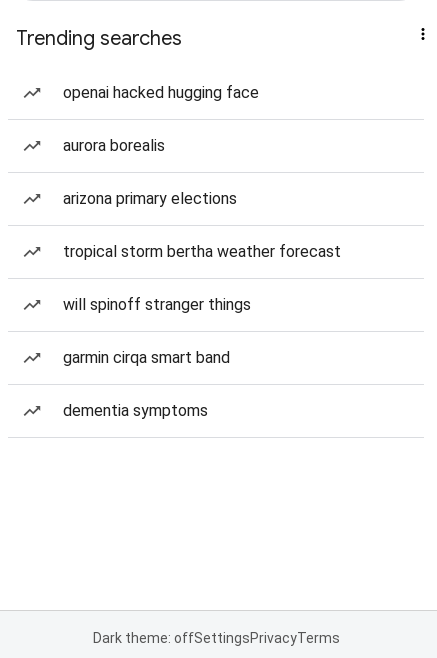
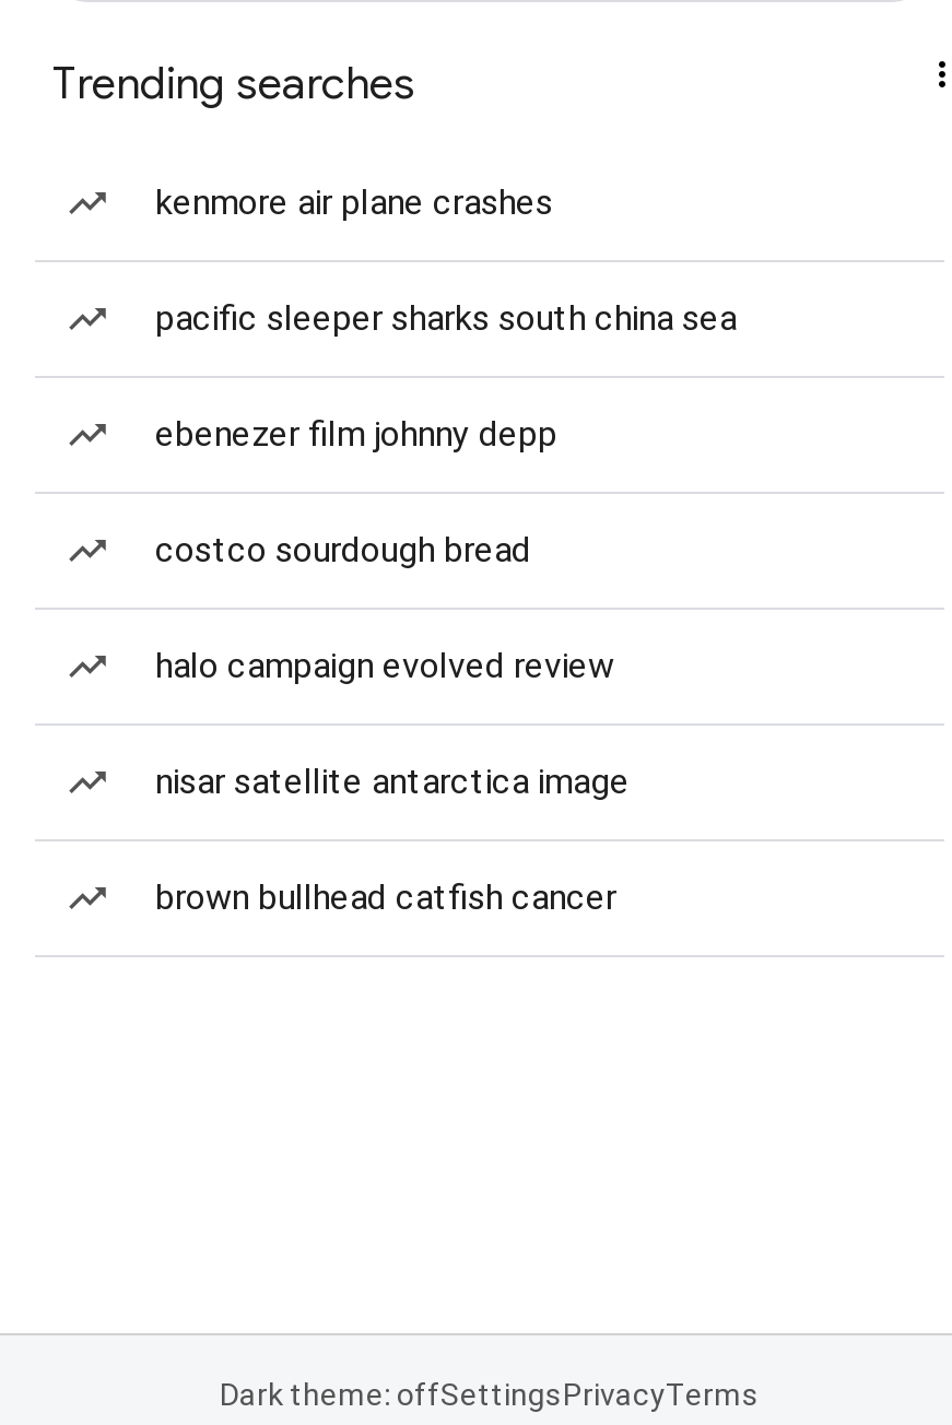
- openai hacked hugging face
+ kenmore air plane crashes

- aurora borealis
+ pacific sleeper sharks south china sea

- arizona primary elections
+ ebenezer film johnny depp

- tropical storm bertha weather forecast
+ costco sourdough bread

- will spinoff stranger things
+ halo campaign evolved review

- garmin cirqa smart band
+ nisar satellite antarctica image

- dementia symptoms
+ brown bullhead catfish cancer
